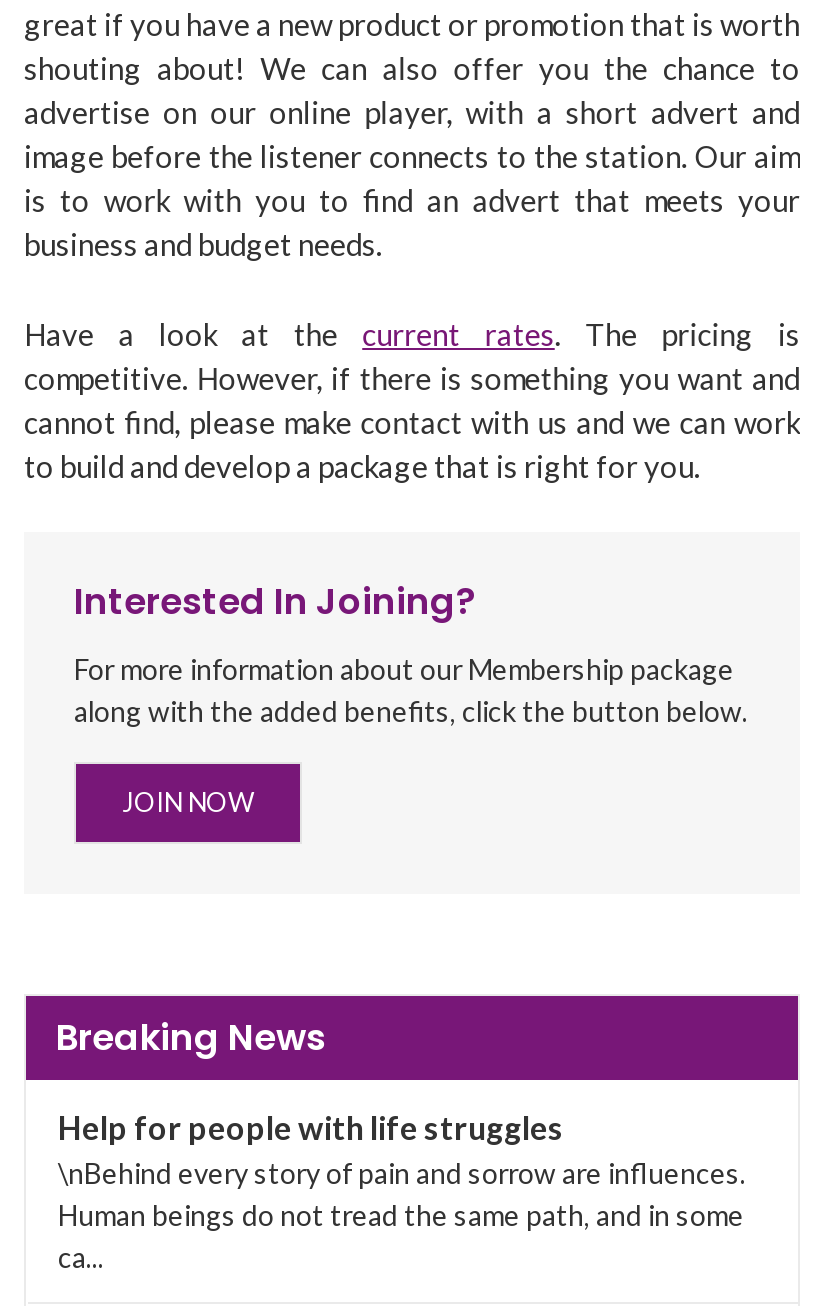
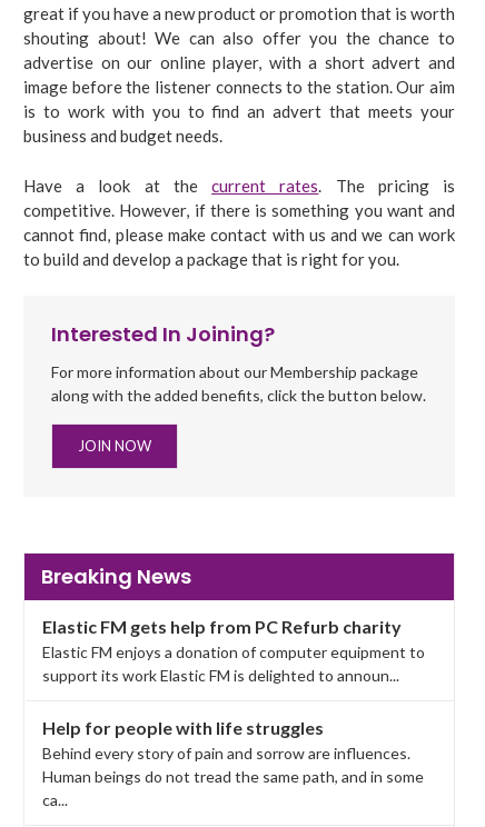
+ Elastic FM gets help from PC Refurb charity
+ Elastic FM enjoys a donation of computer equipment to
+ support its work Elastic FM is delighted to announ...

- \nBehind every story of pain and sorrow are influences.
+ Behind every story of pain and sorrow are influences.
